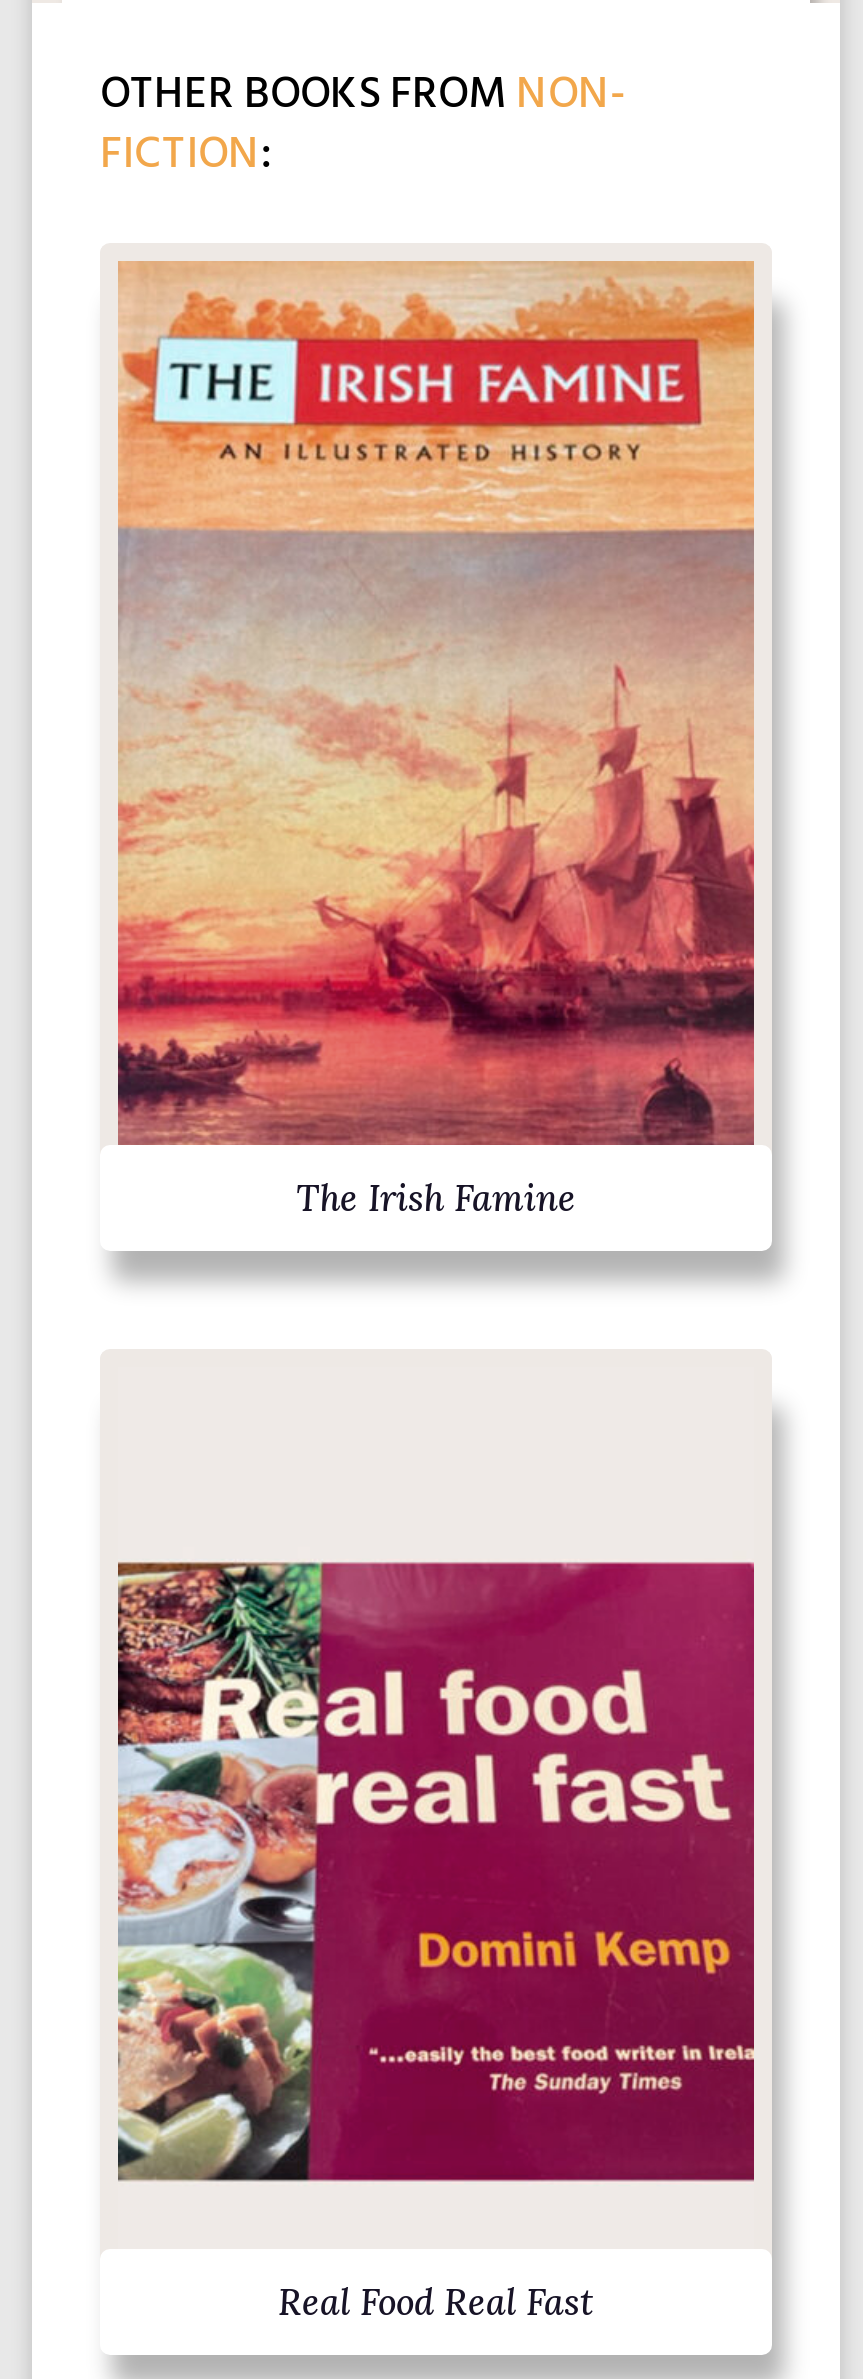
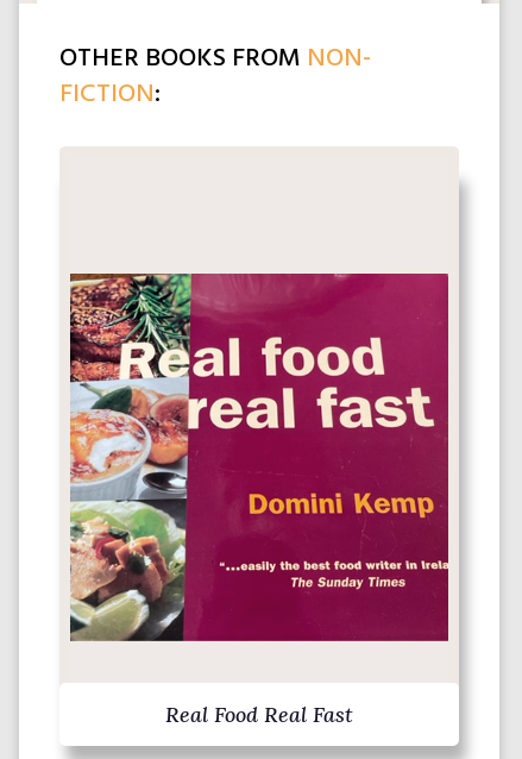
- [image]
- The Irish Famine
